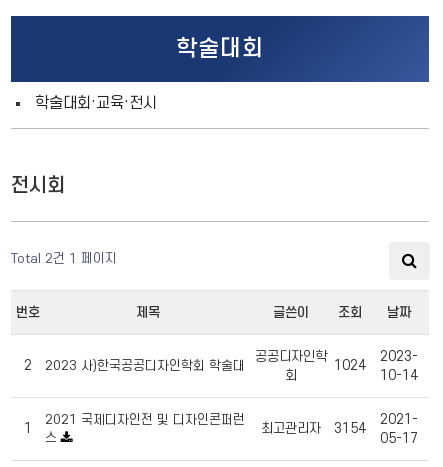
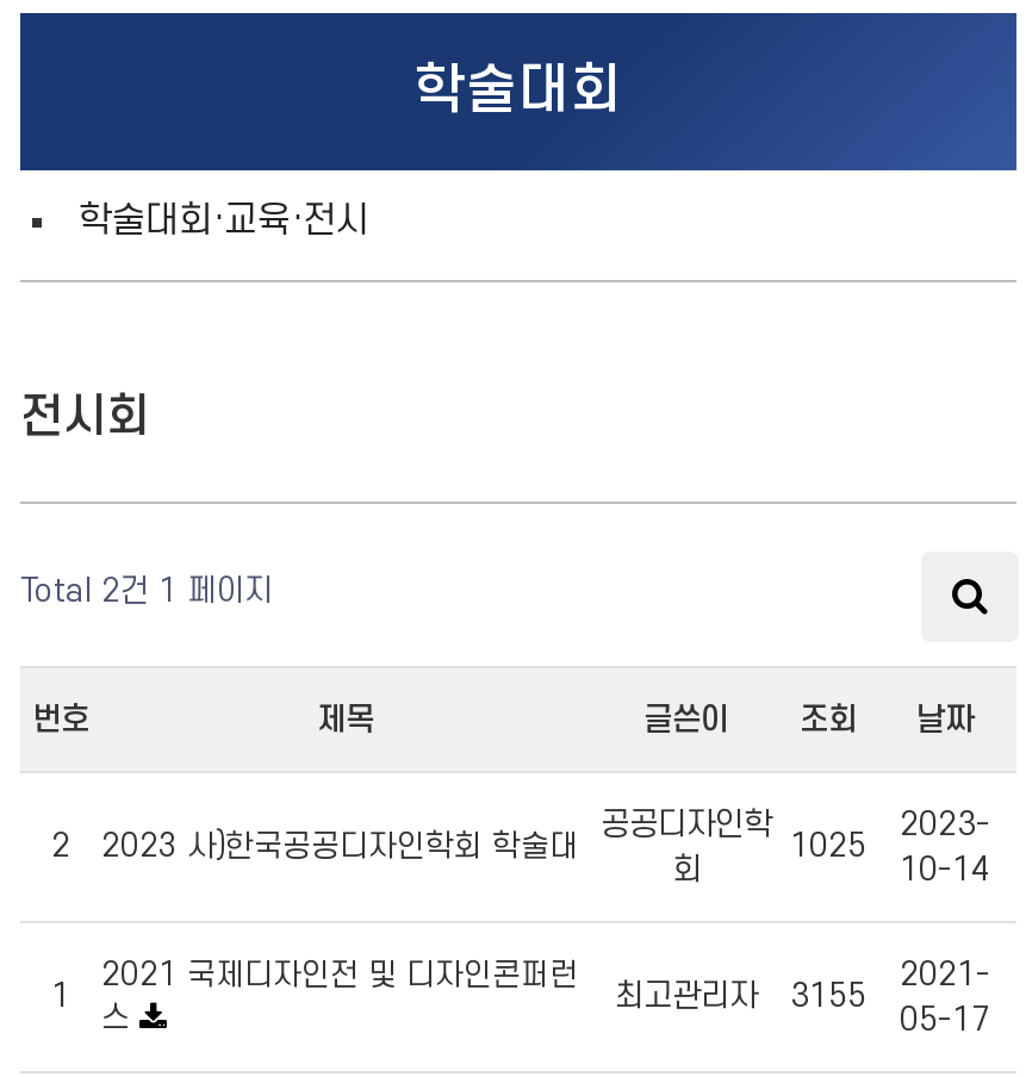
- 1024
+ 1025

- 최고관리자 3154
+ 최고관리자 3155
